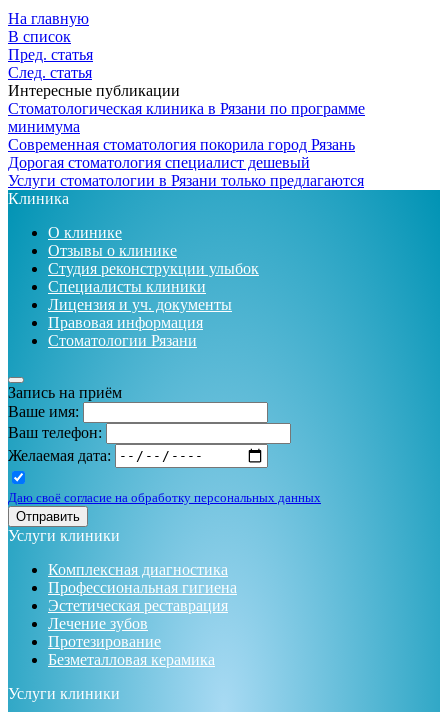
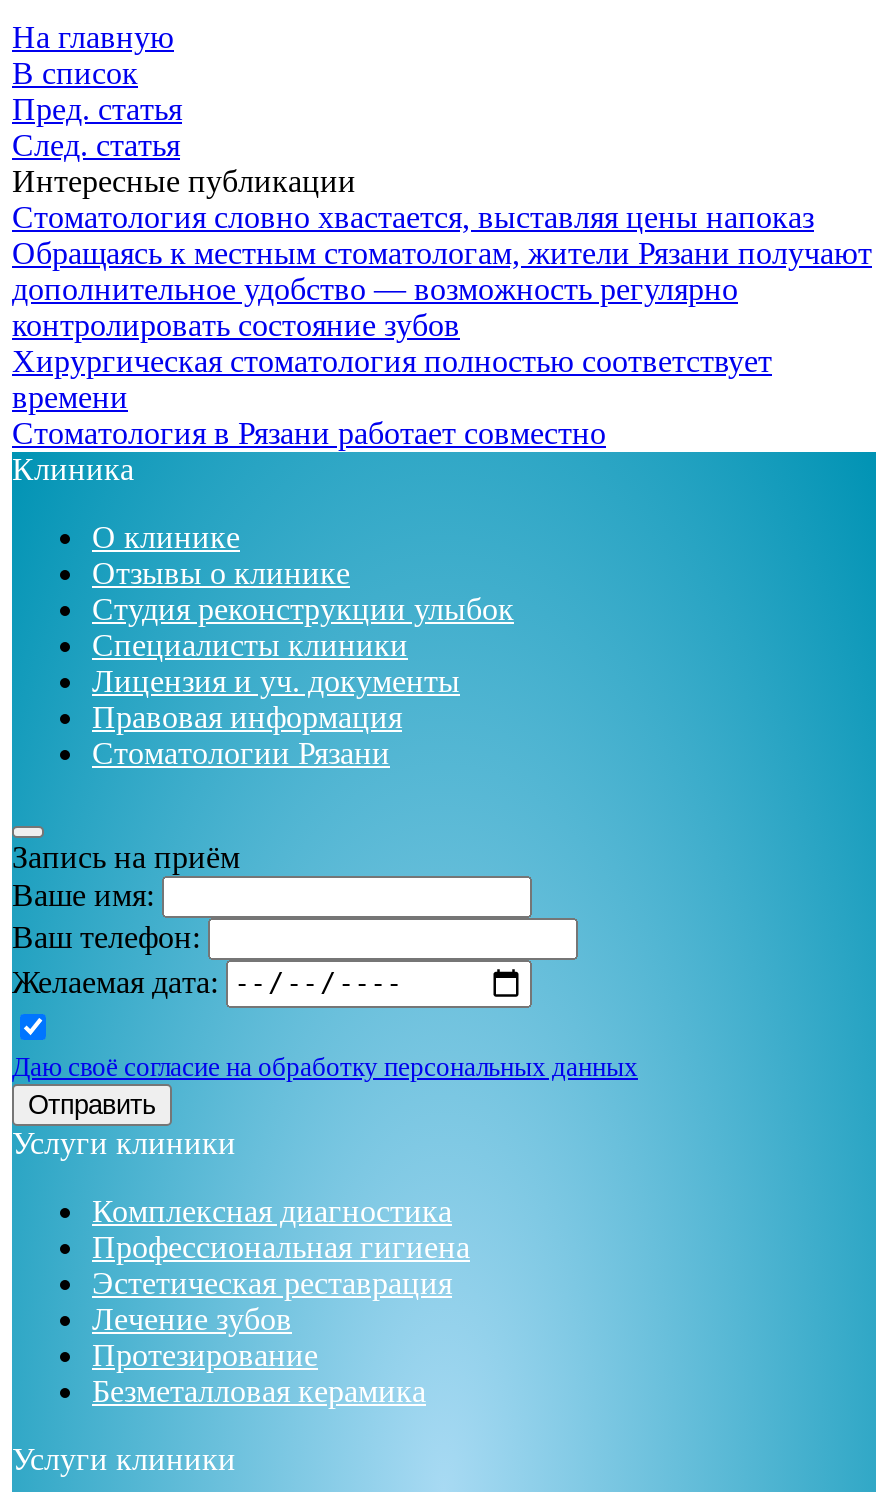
- Стоматологическая клиника в Рязани по программе
- минимума
- Современная стоматология покорила город Рязань
- Дорогая стоматология специалист дешевый
- Услуги стоматологии в Рязани только предлагаются
+ Стоматология словно хвастается, выставляя цены напоказ
+ Обращаясь к местным стоматологам, жители Рязани получают
+ дополнительное удобство — возможность регулярно
+ контролировать состояние зубов
+ Хирургическая стоматология полностью соответствует
+ времени
+ Стоматология в Рязани работает совместно
